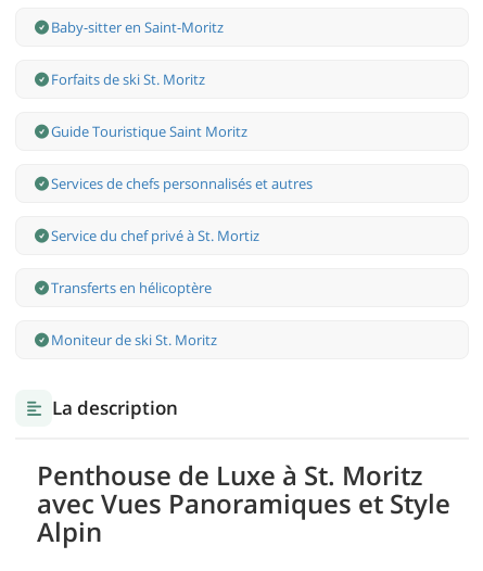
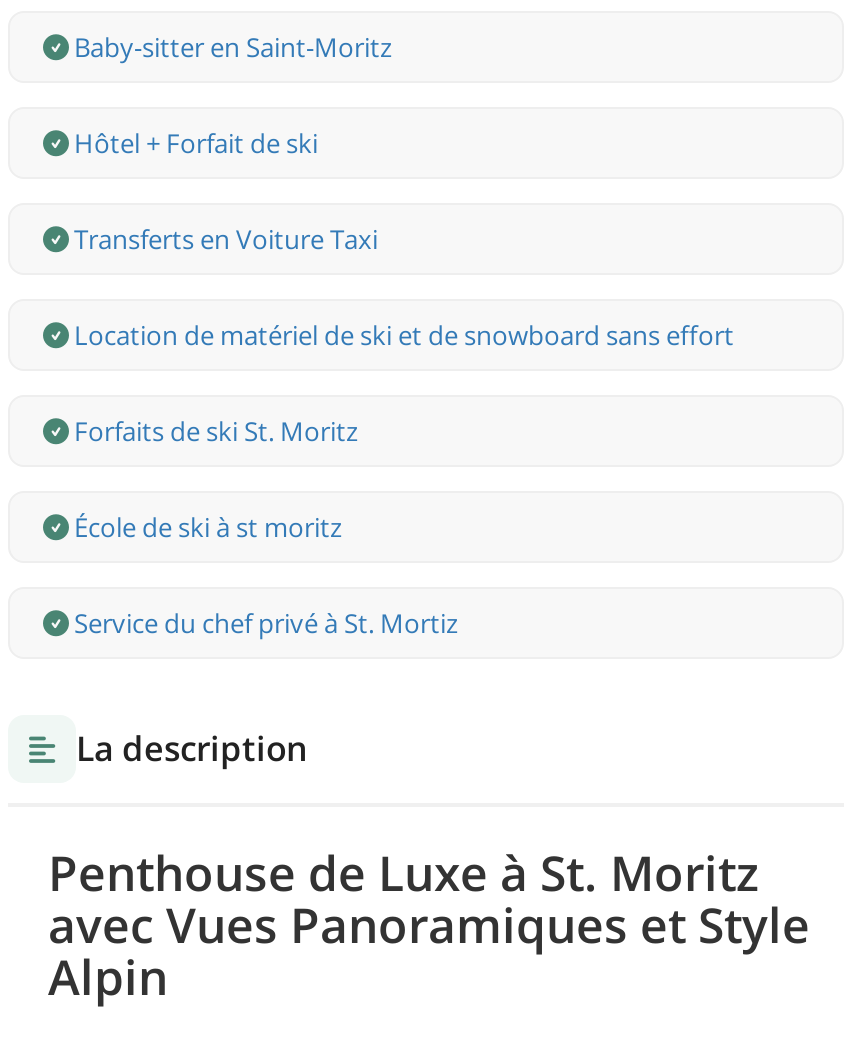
+ Hôtel + Forfait de ski
+ Transferts en Voiture Taxi
+ Location de matériel de ski et de snowboard sans effort

moved down: Forfaits de ski St. Moritz

- Guide Touristique Saint Moritz
- Services de chefs personnalisés et autres
+ École de ski à st moritz

moved down: Service du chef privé à St. Mortiz

- Transferts en hélicoptère
- Moniteur de ski St. Moritz
